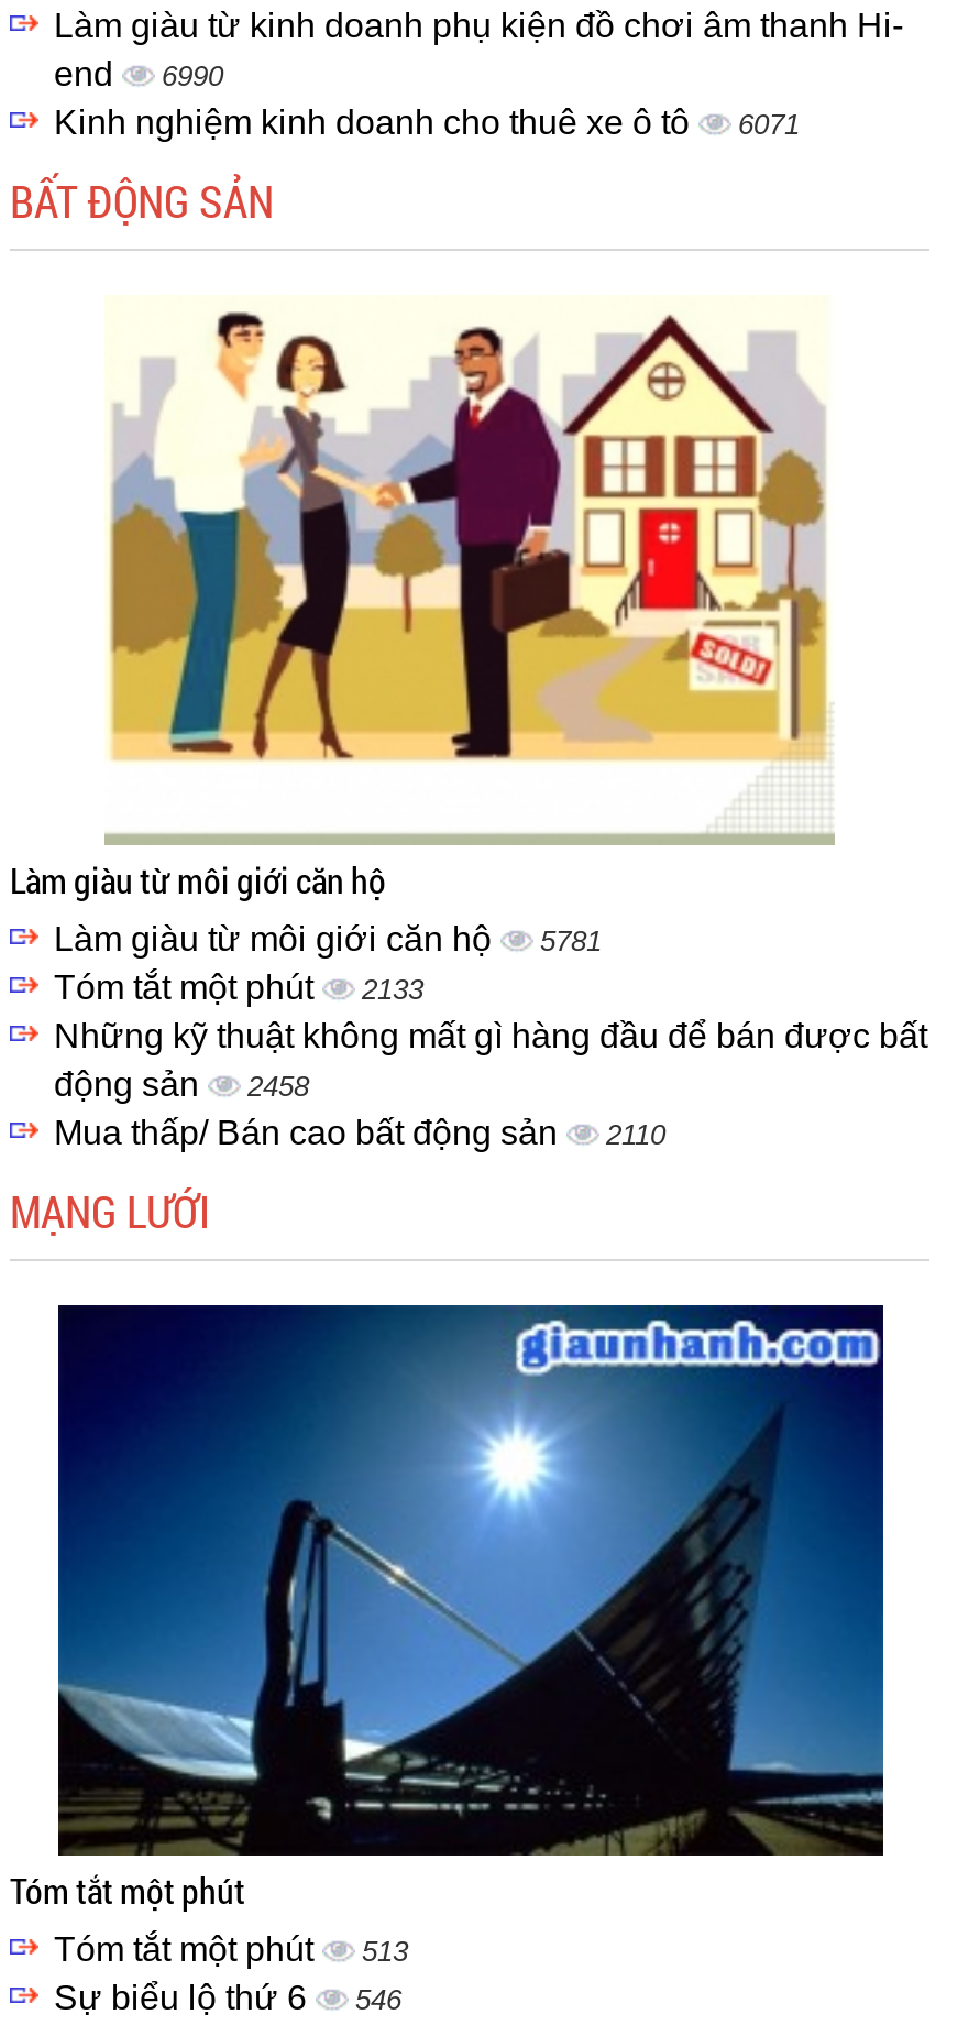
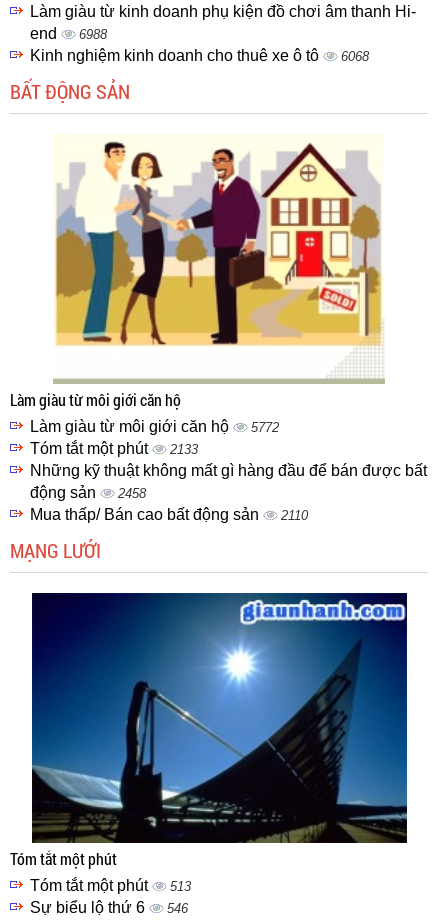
- end 6990
+ end 6988

- Kinh nghiệm kinh doanh cho thuê xe ô tô 6071
+ Kinh nghiệm kinh doanh cho thuê xe ô tô 6068

- Làm giàu từ môi giới căn hộ 5781
+ Làm giàu từ môi giới căn hộ 5772
